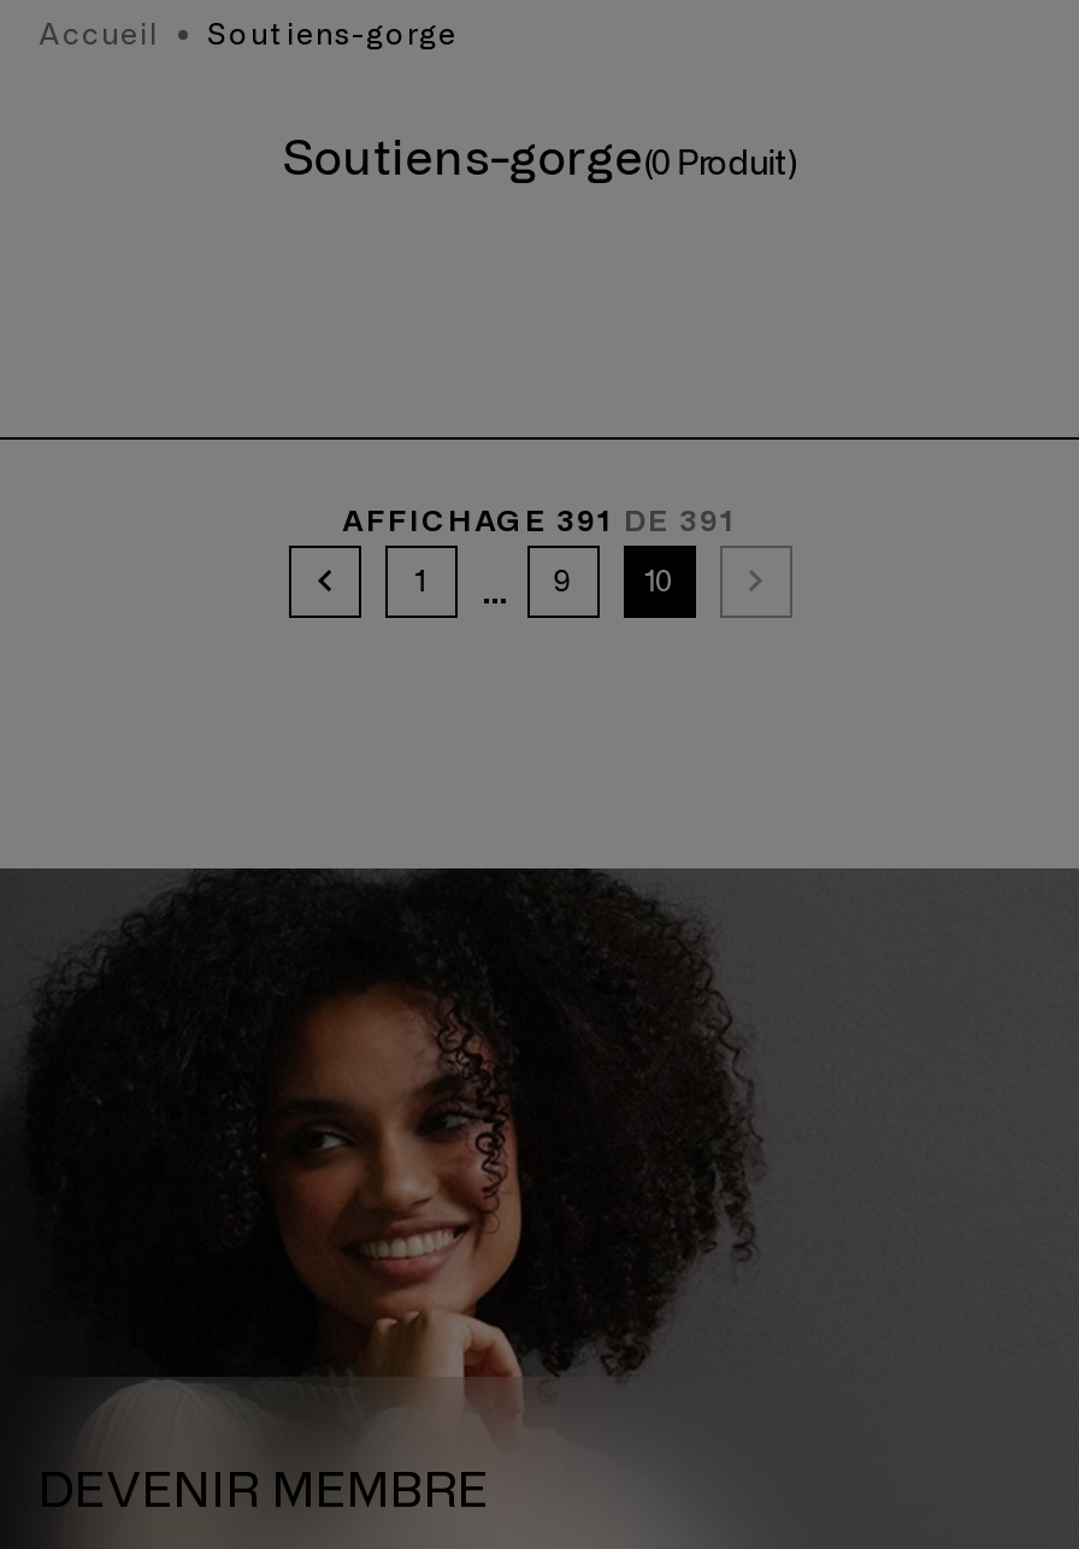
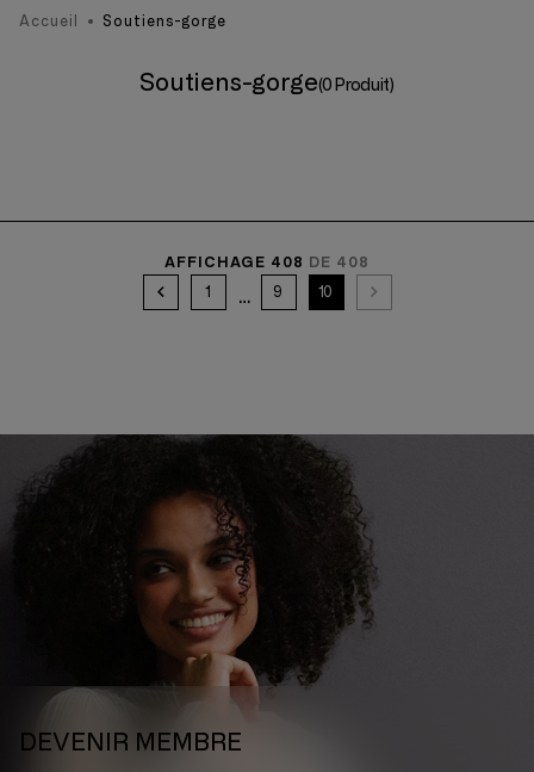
- AFFICHAGE 391 DE 391
+ AFFICHAGE 408 DE 408
